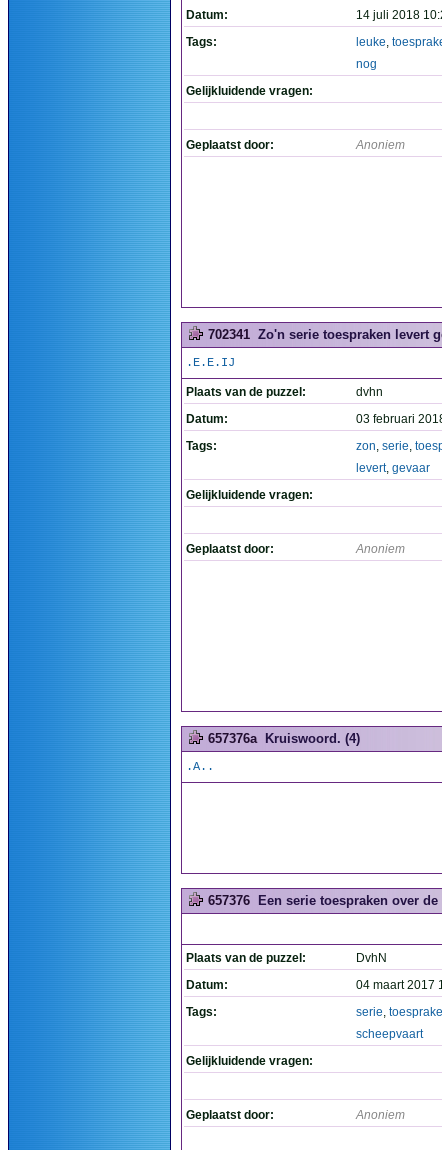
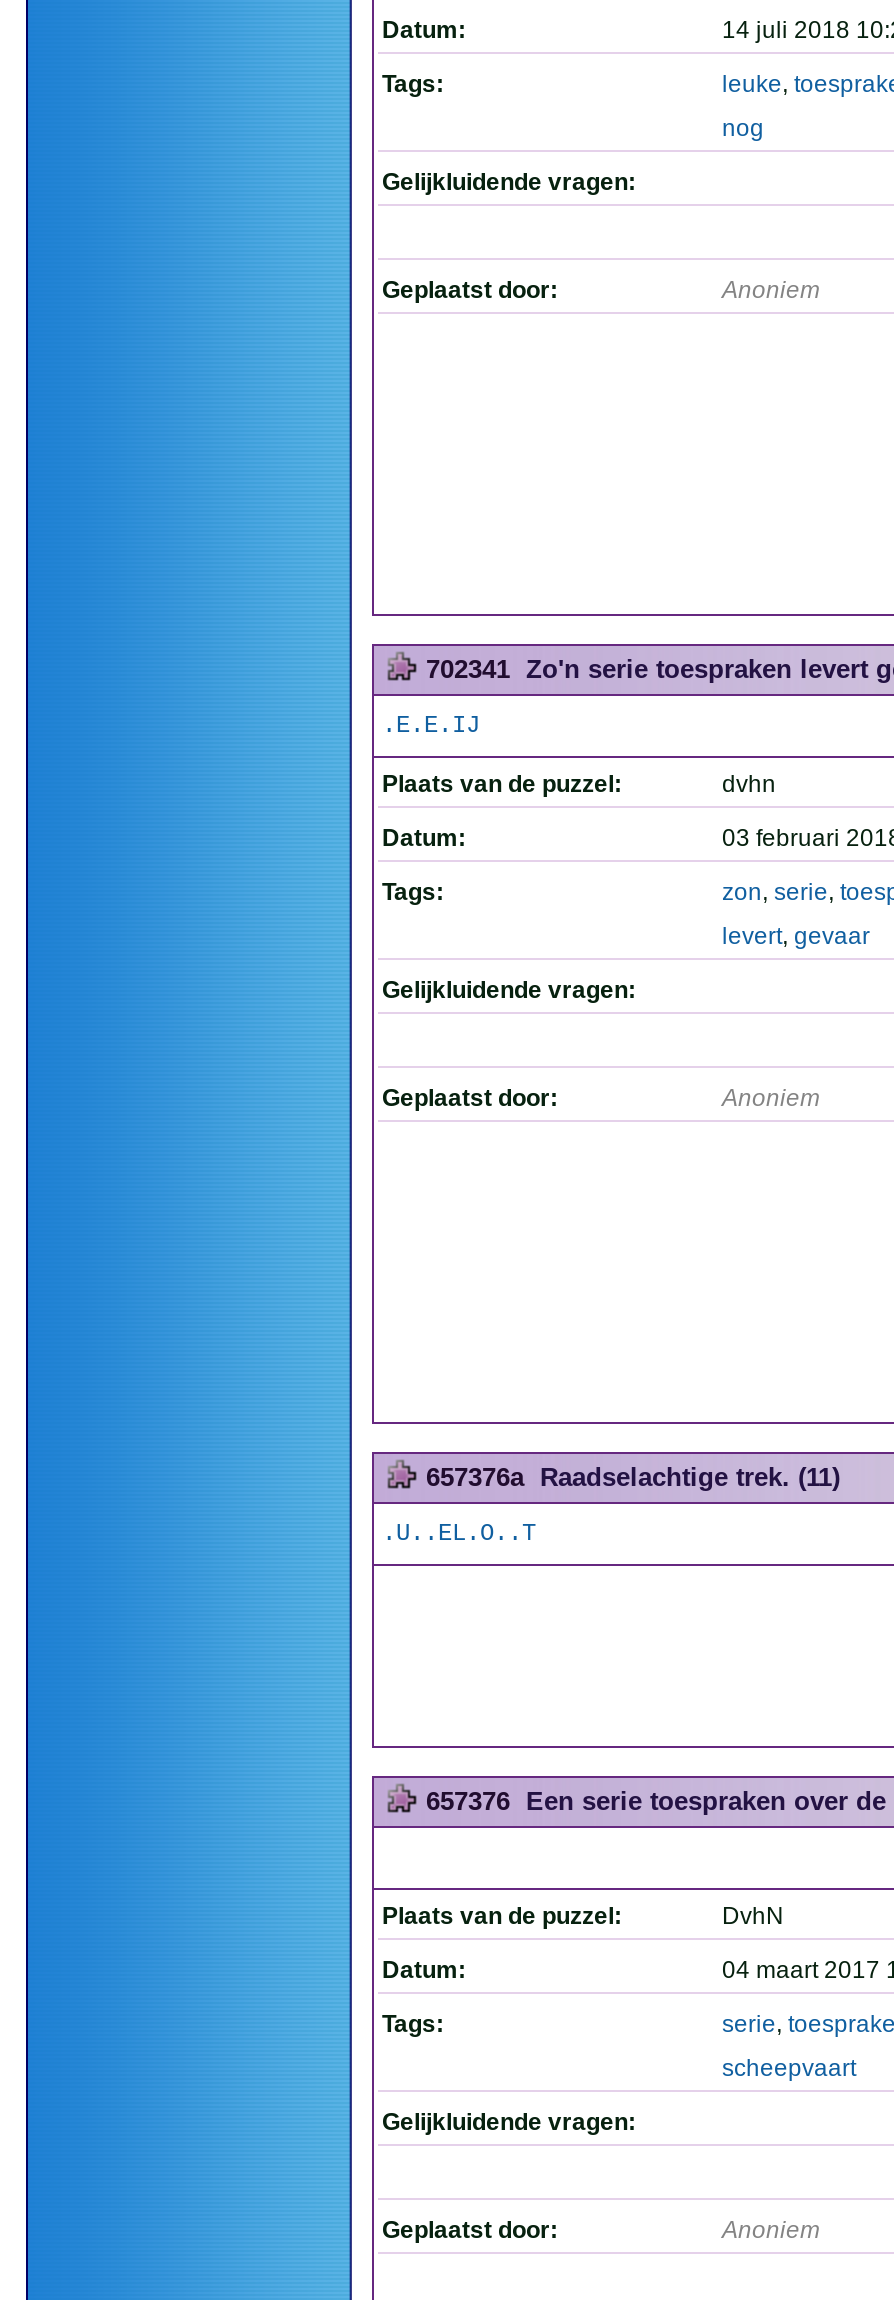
- 657376a Kruiswoord. (4)
+ 657376a Raadselachtige trek. (11)

- .A..
+ .U..EL.O..T
